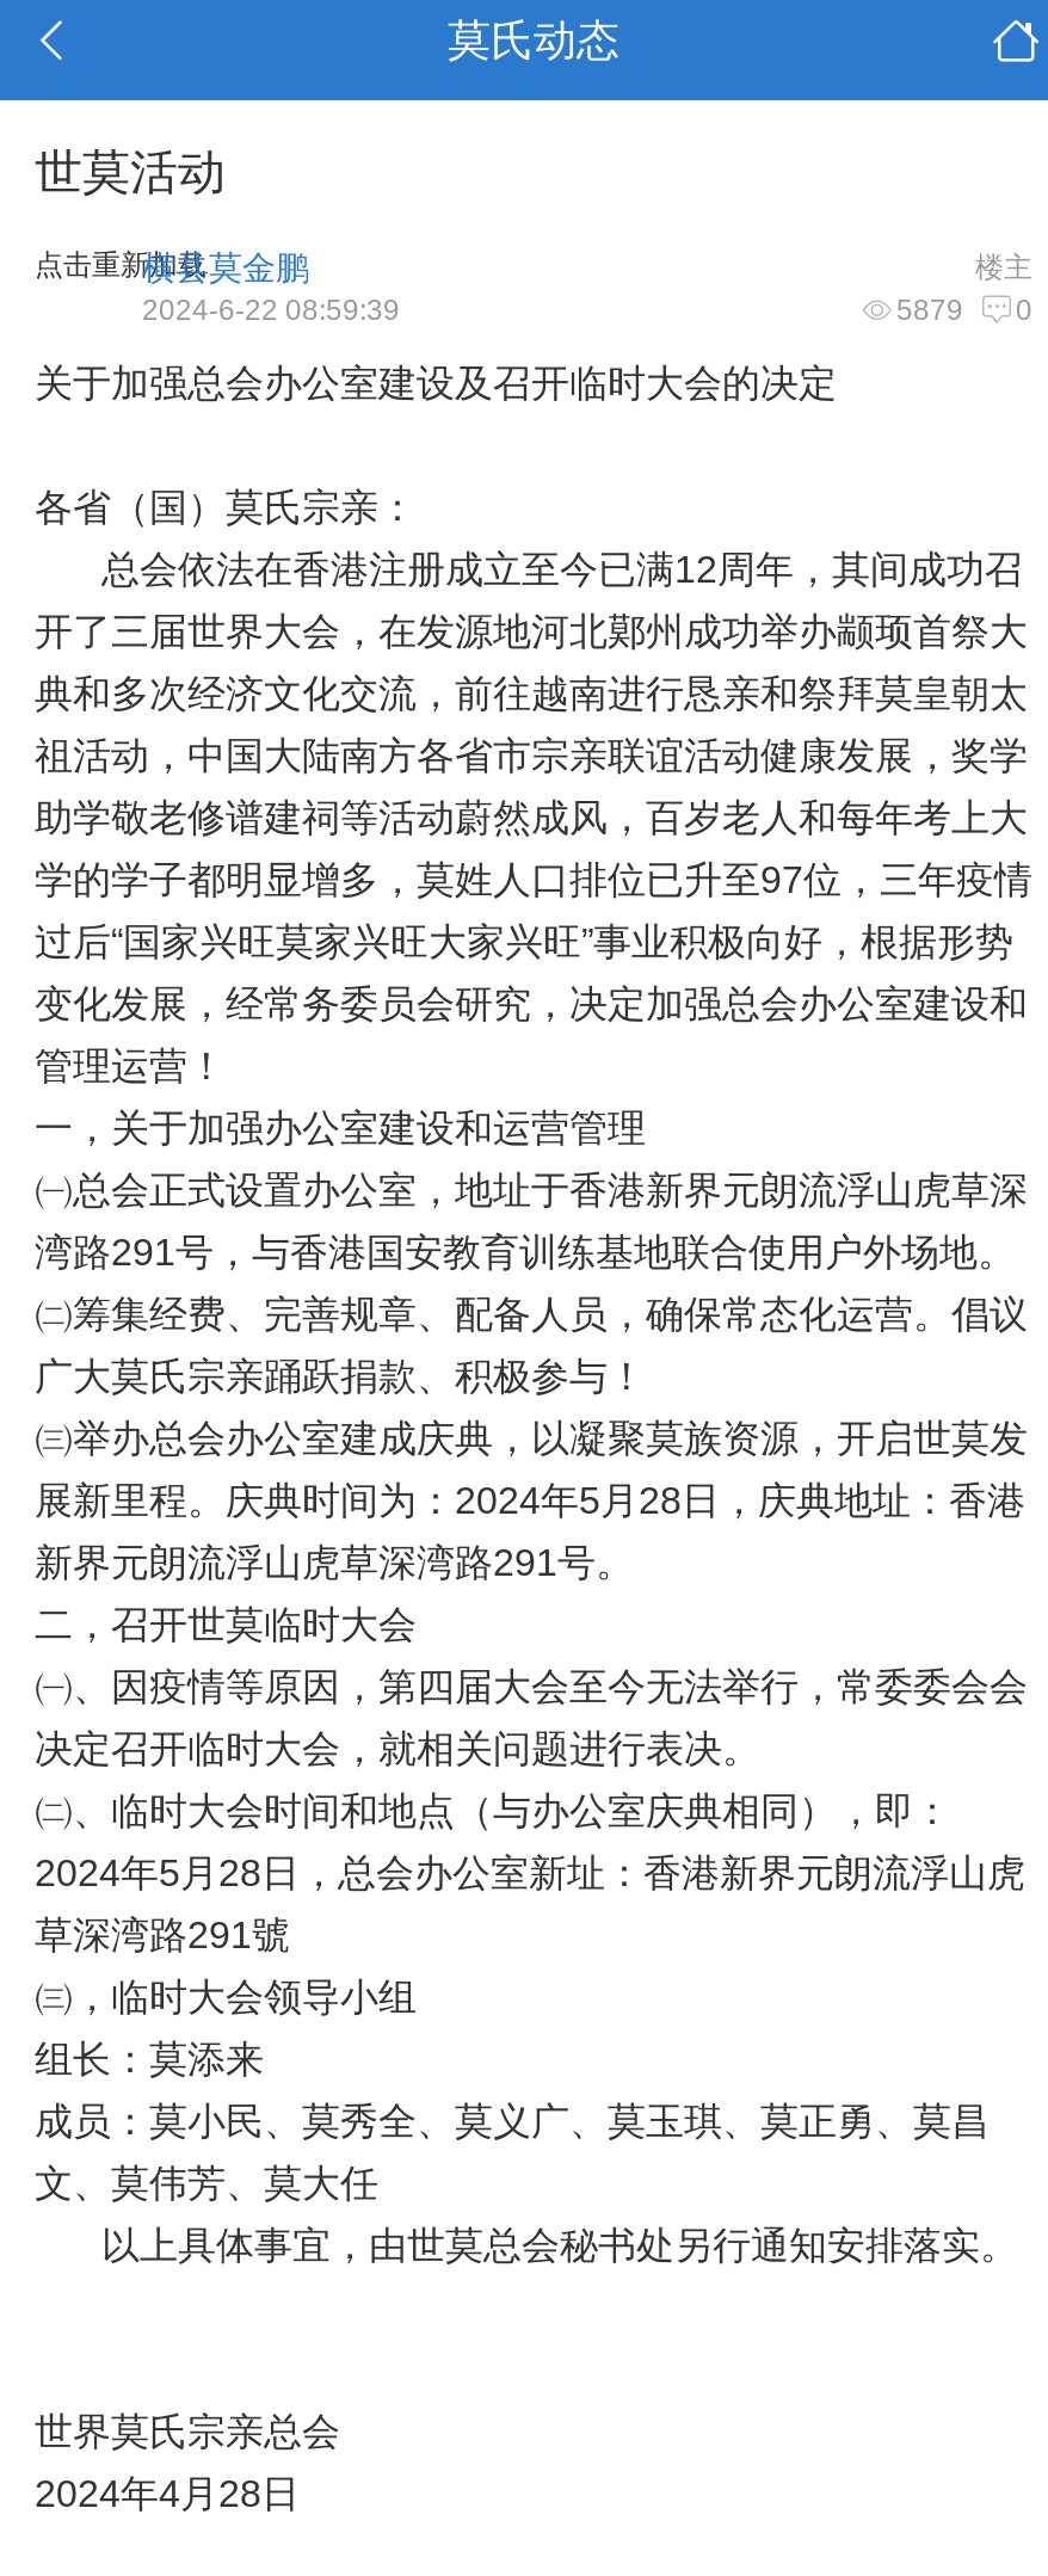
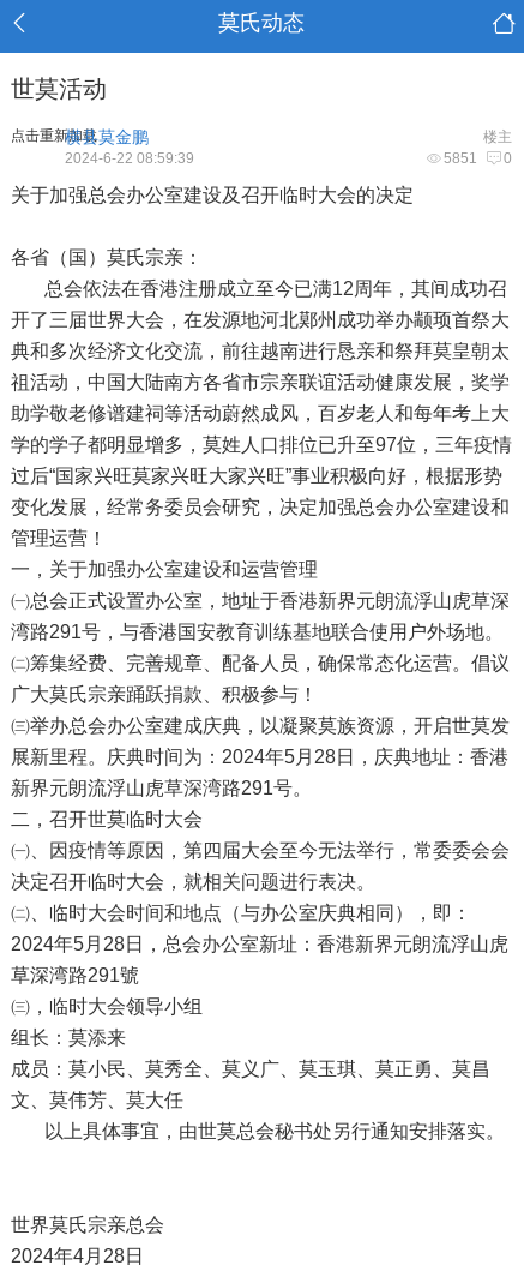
- 5879 0
+ 5851 0
